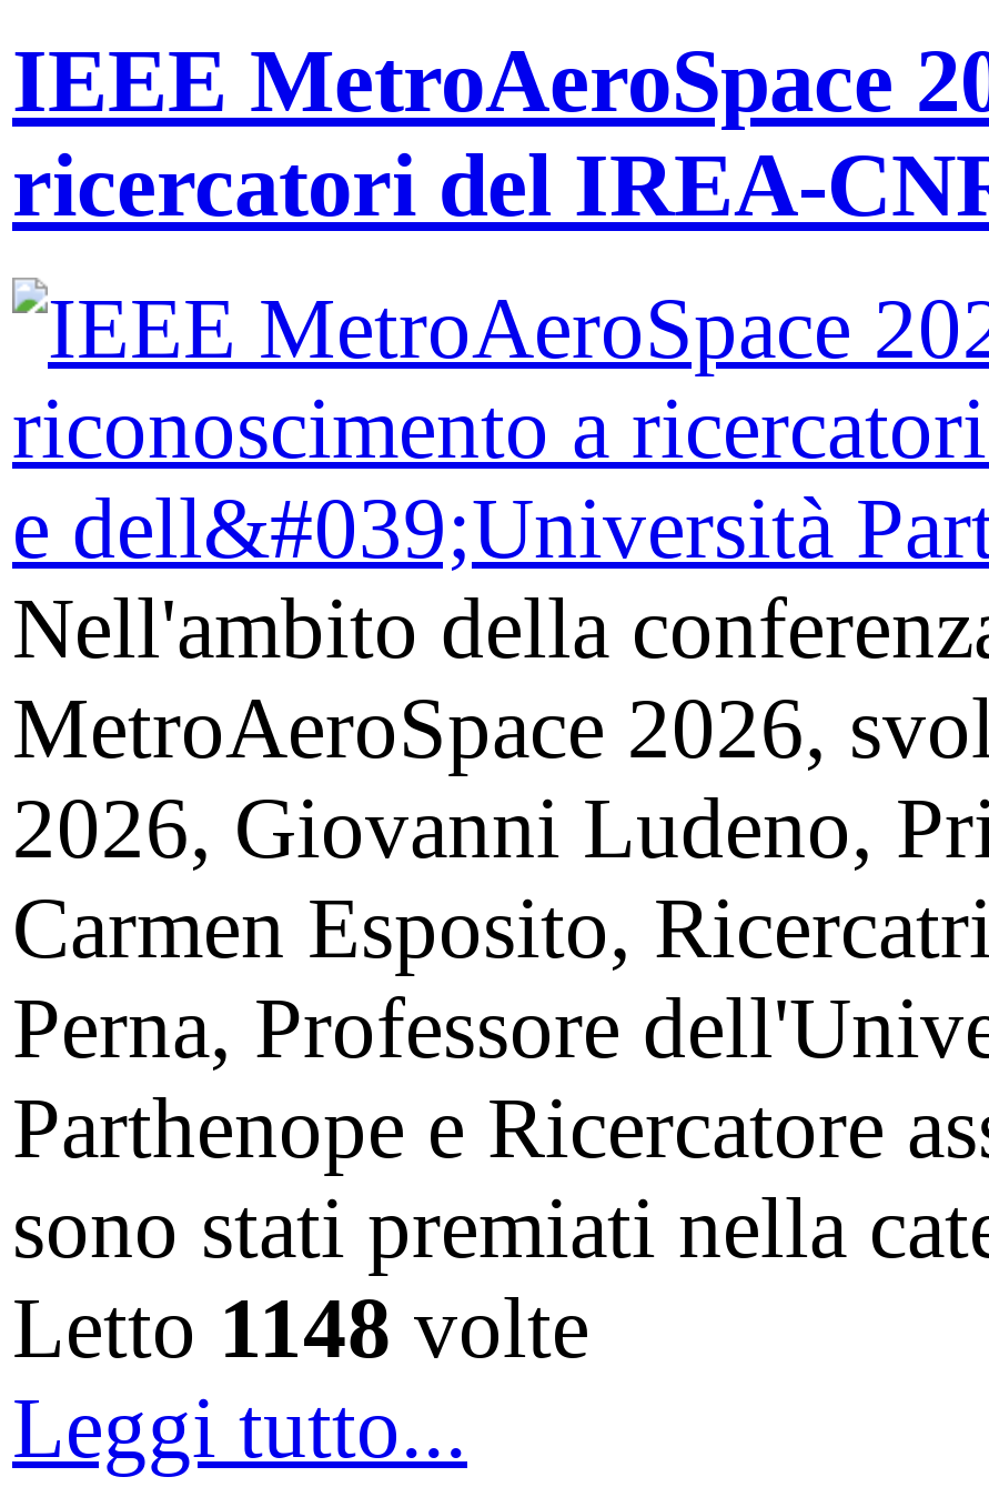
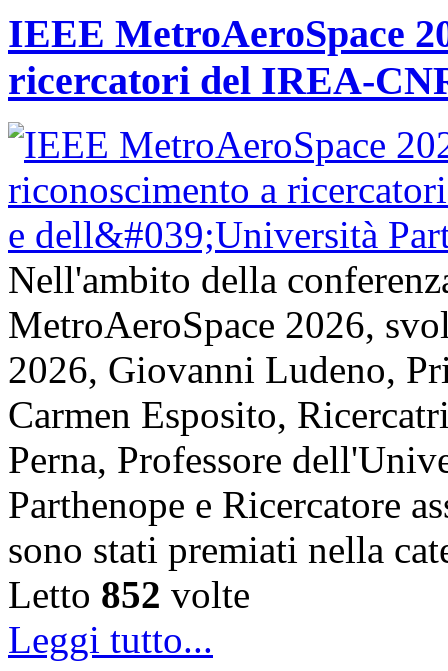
- Letto 1148 volte
+ Letto 852 volte
